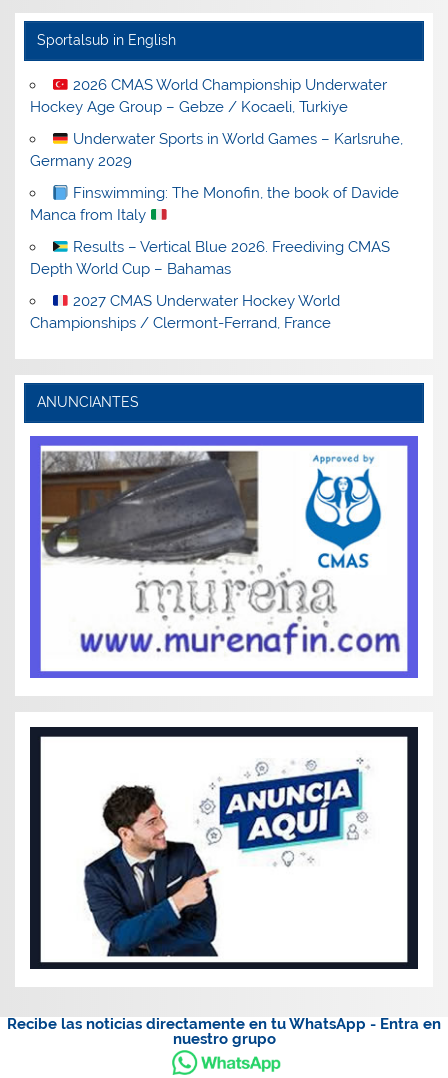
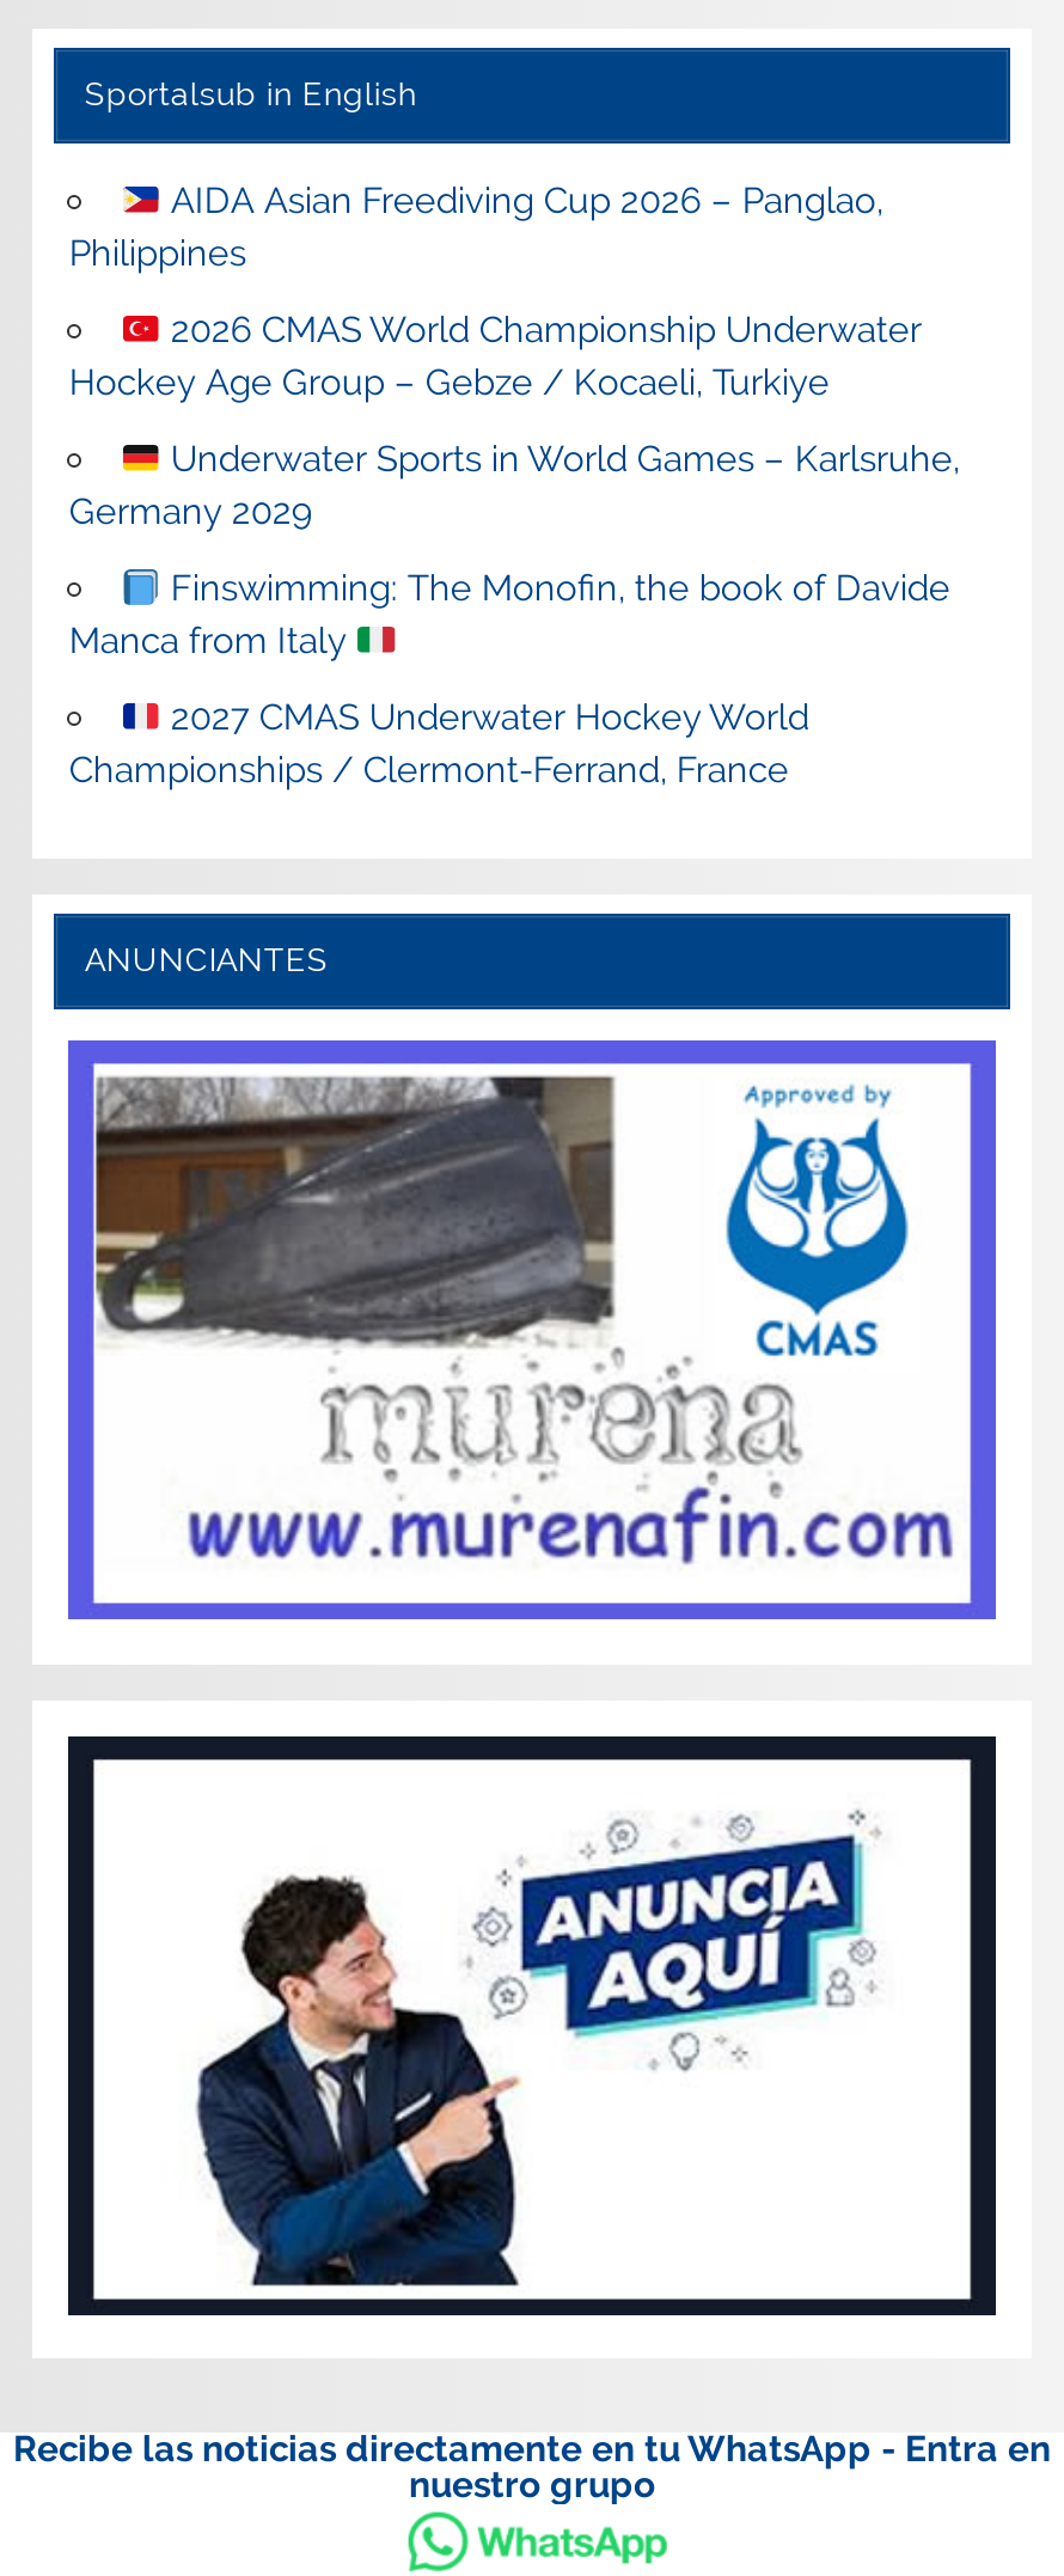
+ AIDA Asian Freediving Cup 2026 – Panglao,
+ Philippines

moved down: 2026 CMAS World Championship Underwater | Hockey Age Group – Gebze / Kocaeli, Turkiye | Underwater Sports in World Games – Karlsruhe, | Germany 2029 | Finswimming: The Monofin, the book of Davide | Manca from Italy

- Results – Vertical Blue 2026. Freediving CMAS
- Depth World Cup – Bahamas
